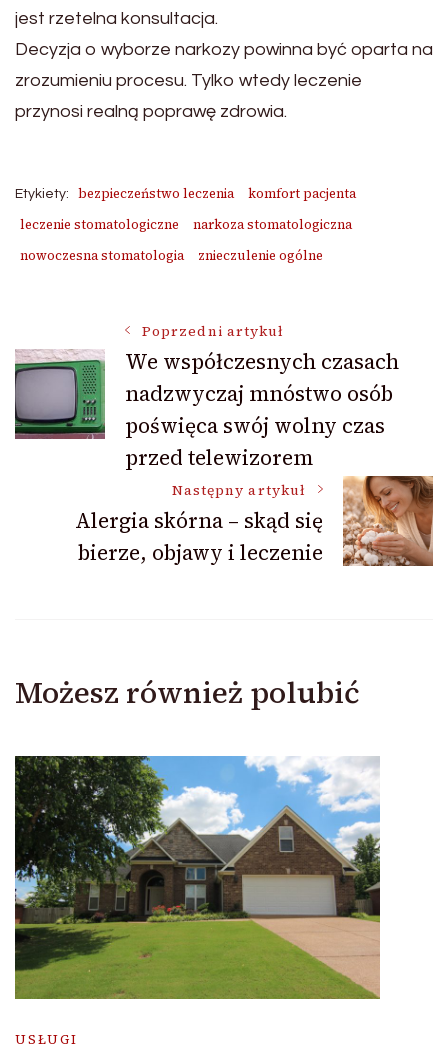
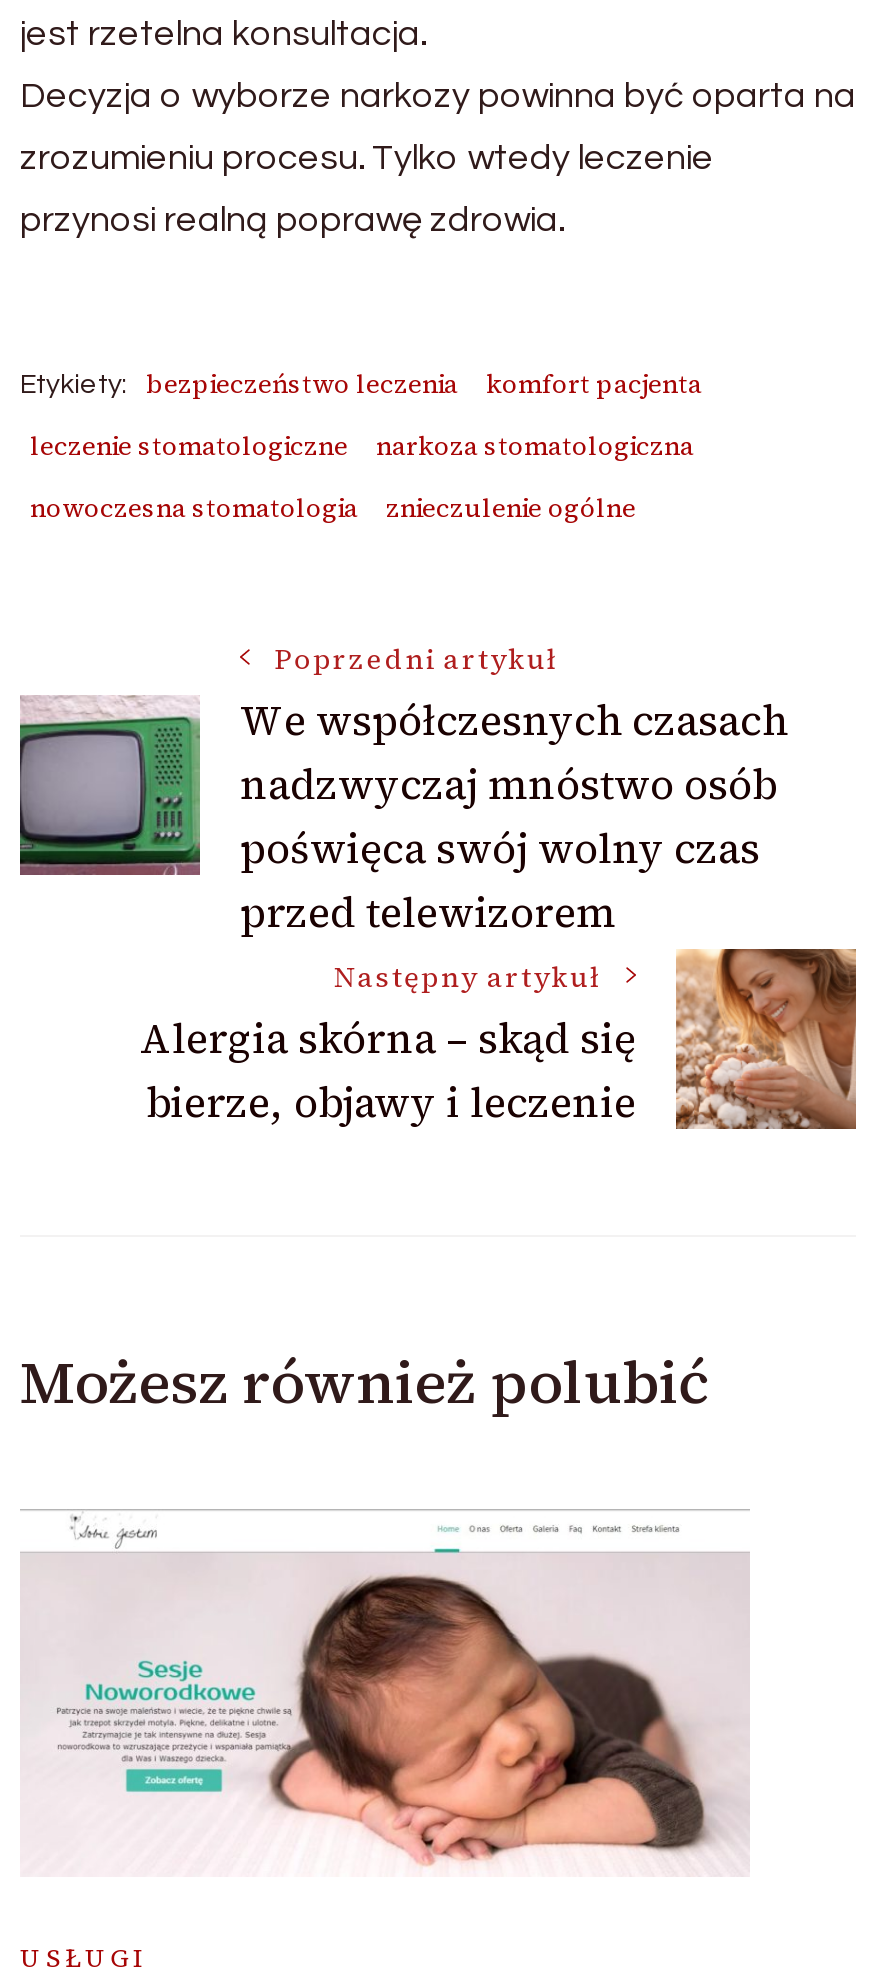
- [image]
+ [image]
